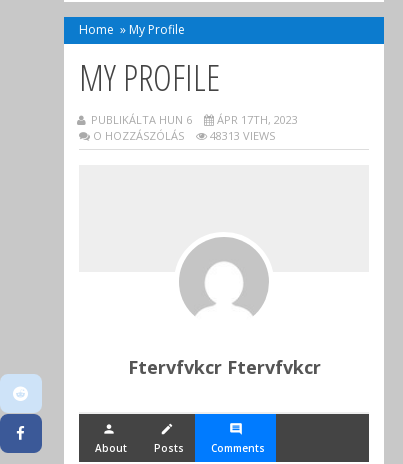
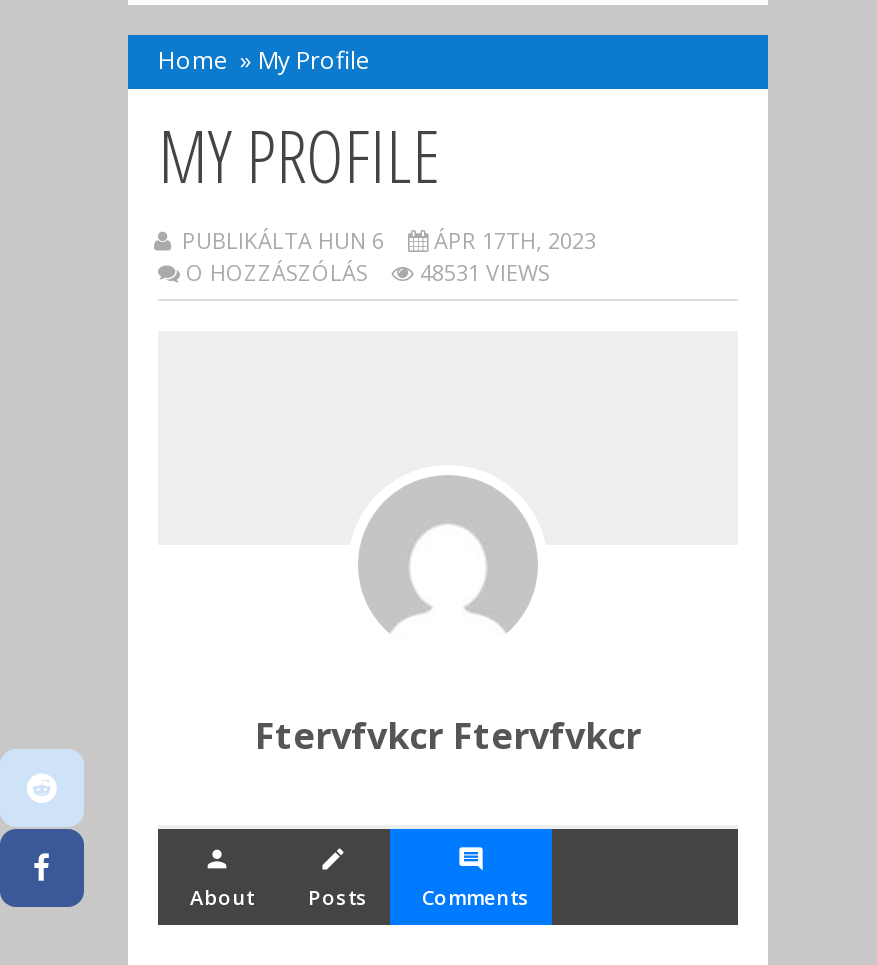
- O HOZZÁSZÓLÁS 48313 VIEWS
+ O HOZZÁSZÓLÁS 48531 VIEWS
